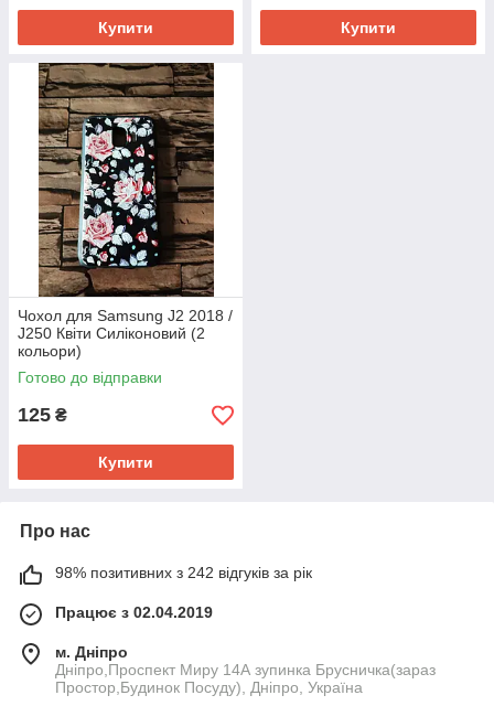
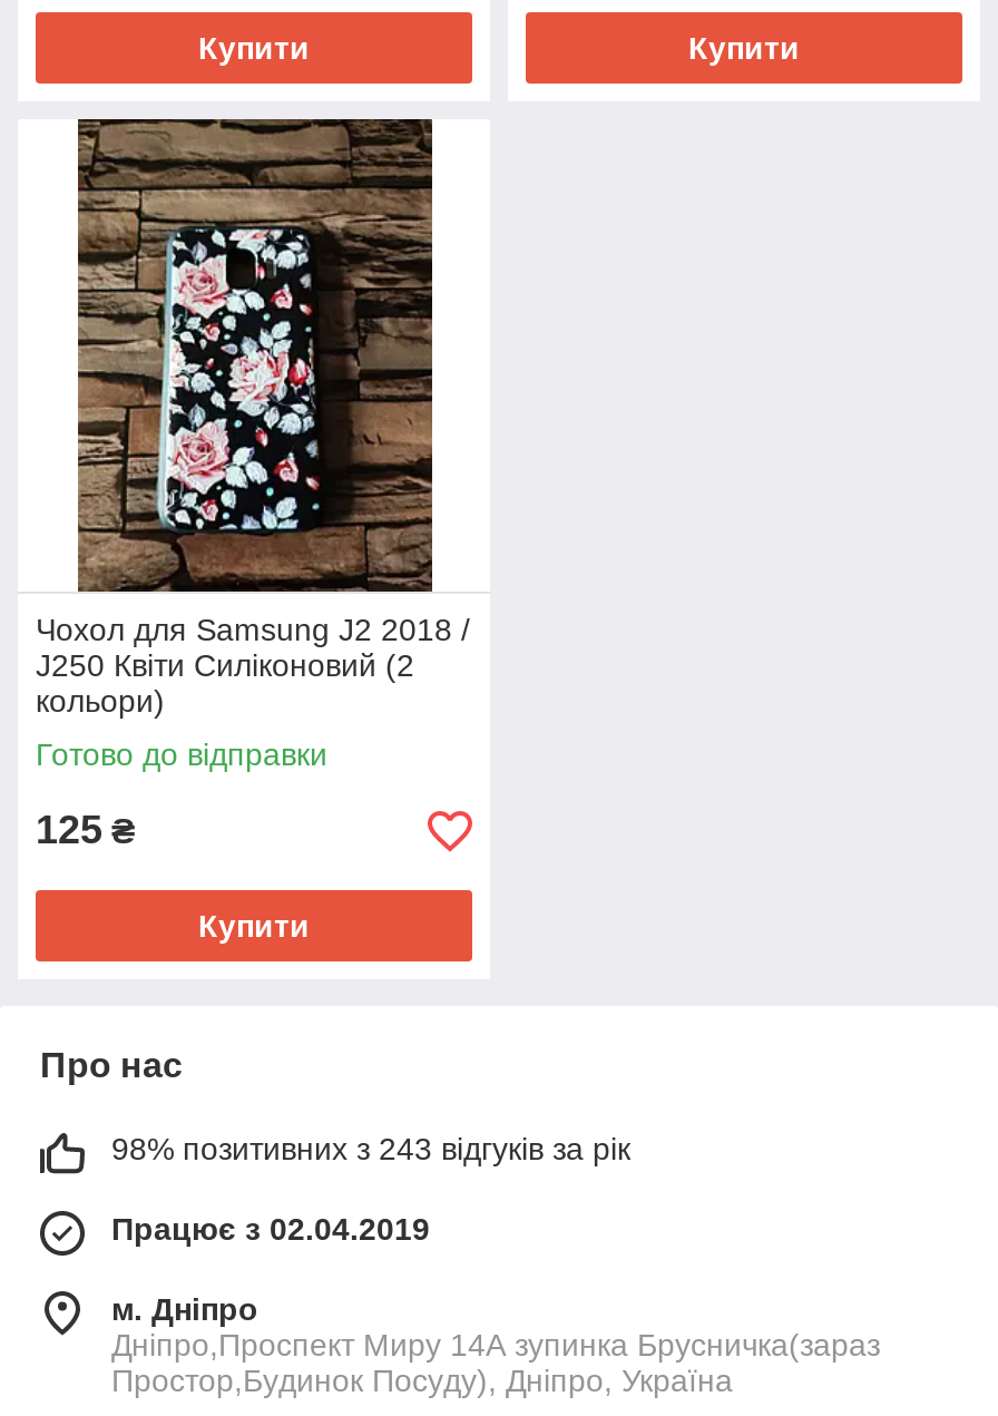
- 98% позитивних з 242 відгуків за рік
+ 98% позитивних з 243 відгуків за рік
